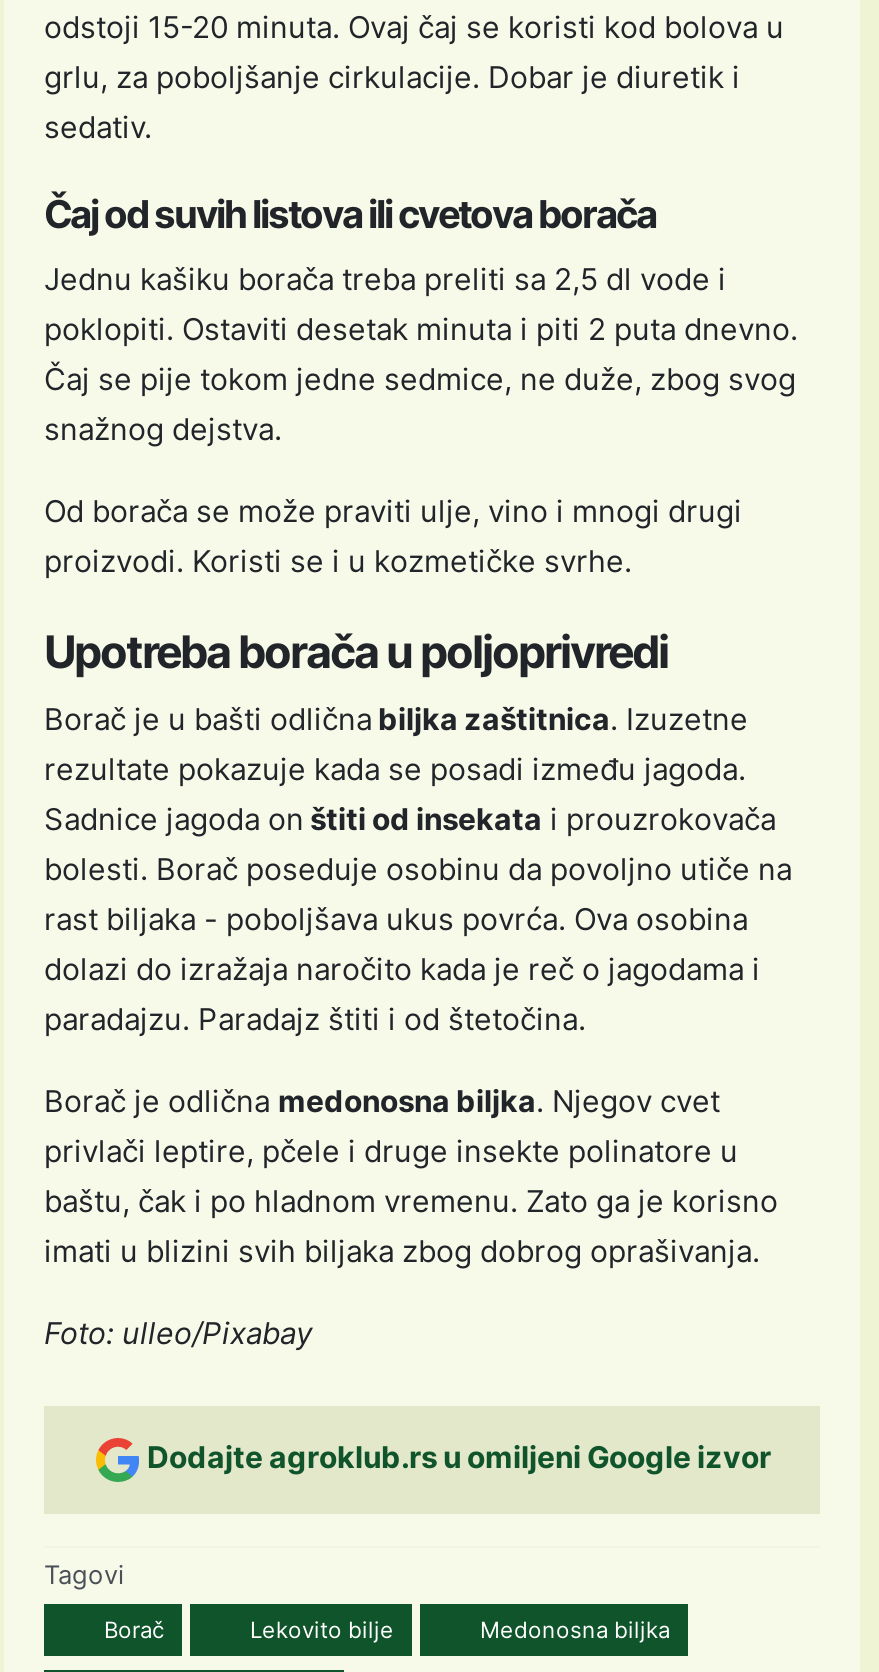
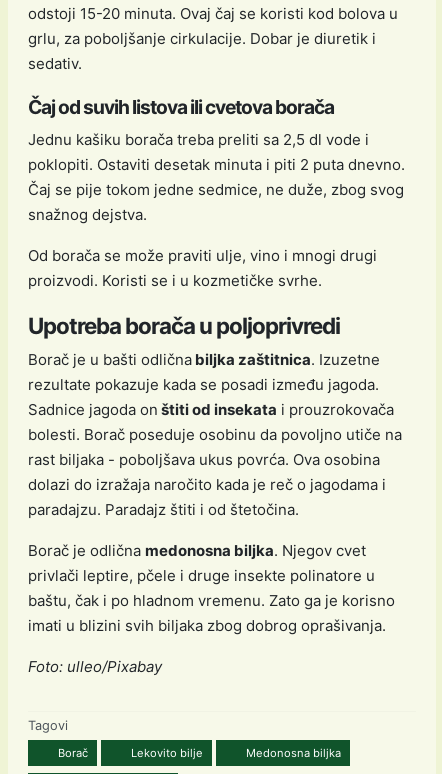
- Dodajte agroklub.rs u omiljeni Google izvor
